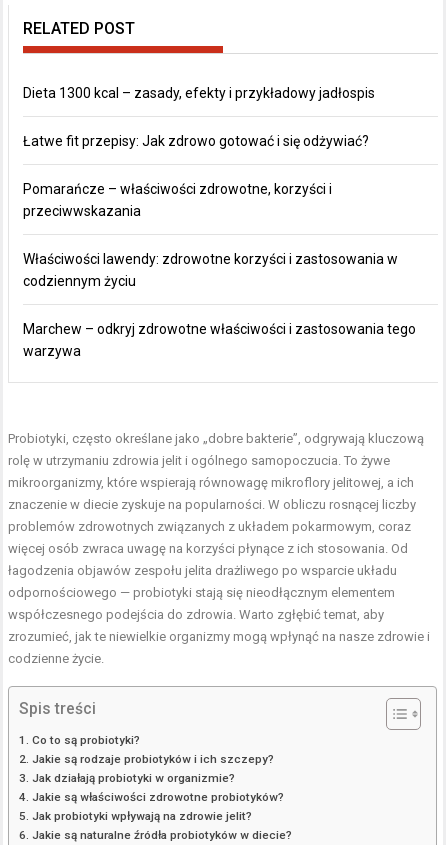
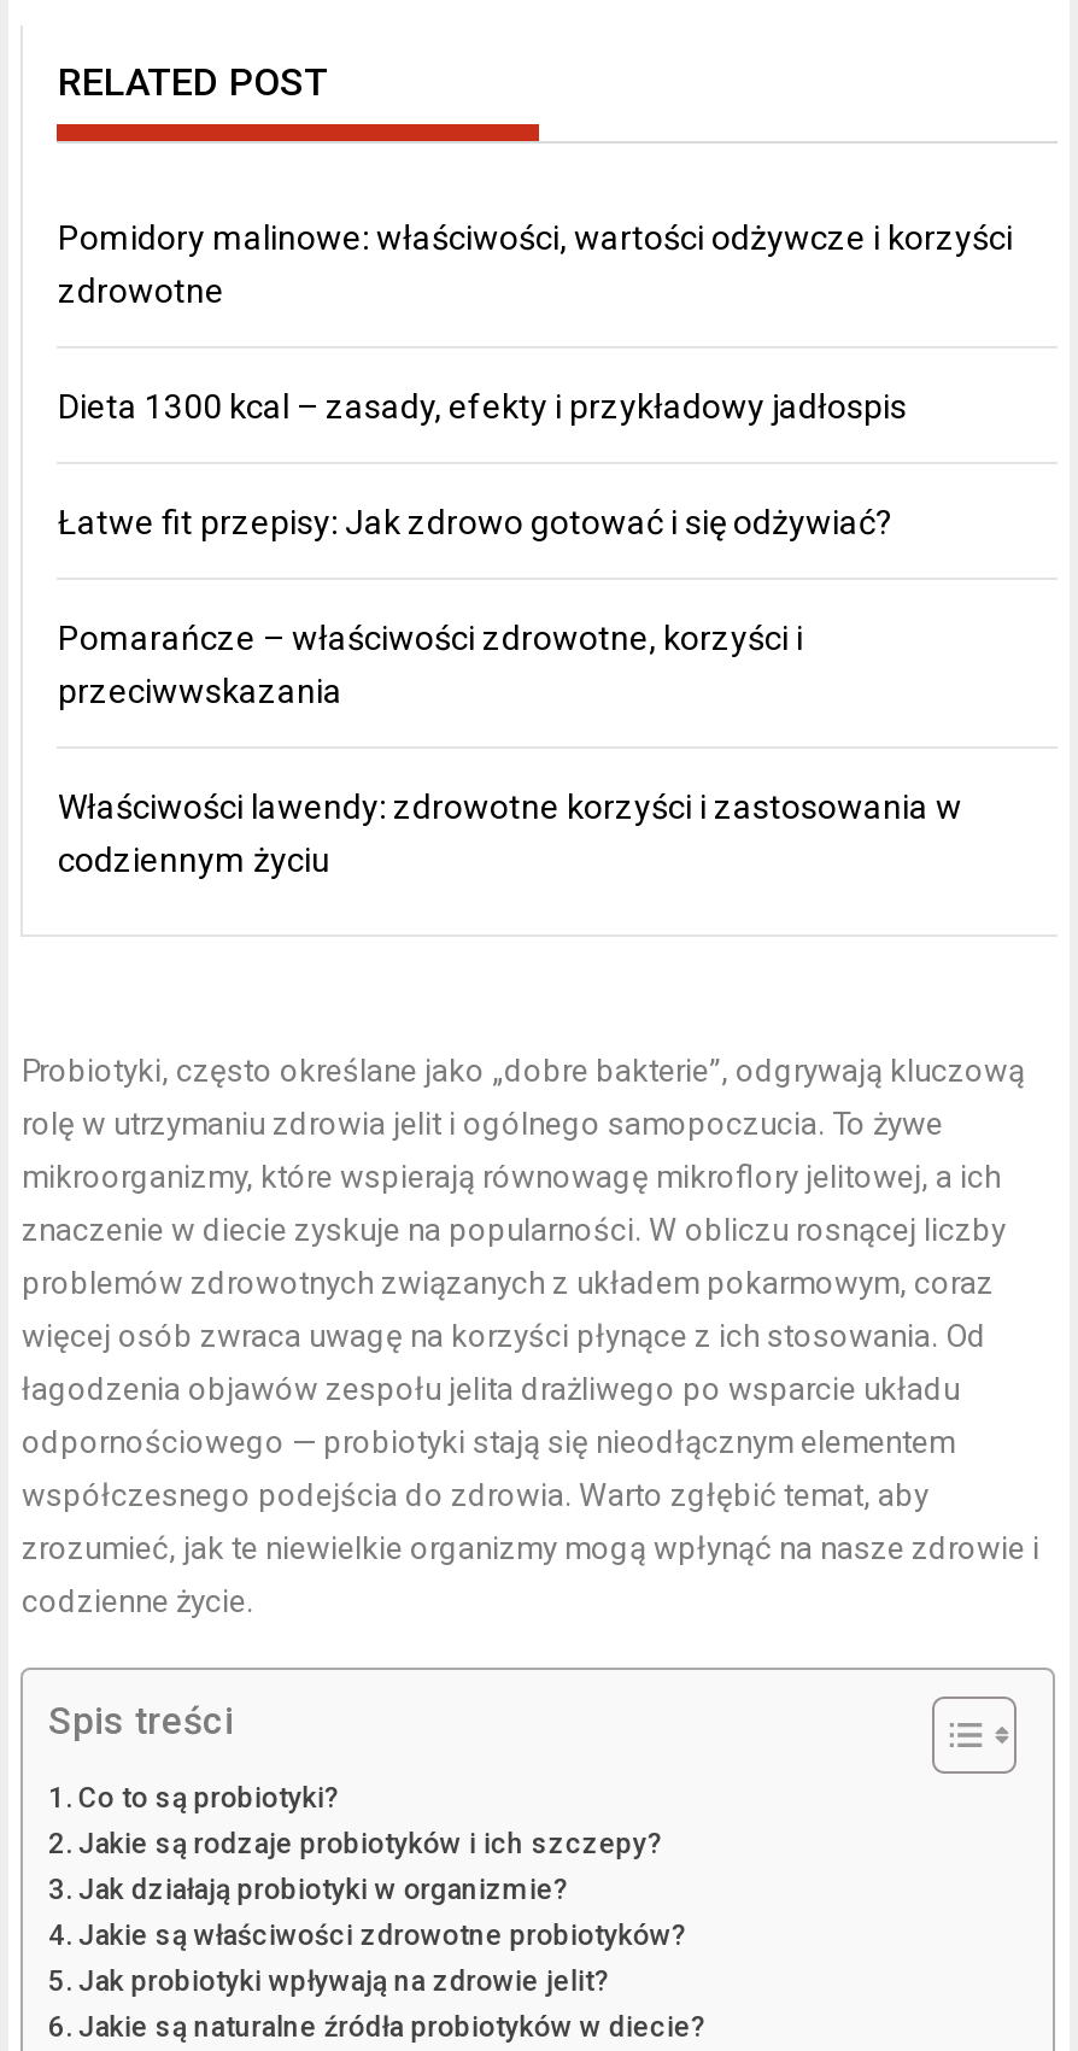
+ Pomidory malinowe: właściwości, wartości odżywcze i korzyści
+ zdrowotne

moved down: Dieta 1300 kcal – zasady, efekty i przykładowy jadłospis | Łatwe fit przepisy: Jak zdrowo gotować i się odżywiać? | Pomarańcze – właściwości zdrowotne, korzyści i | przeciwwskazania | Właściwości lawendy: zdrowotne korzyści i zastosowania w | codziennym życiu

- Marchew – odkryj zdrowotne właściwości i zastosowania tego
- warzywa
